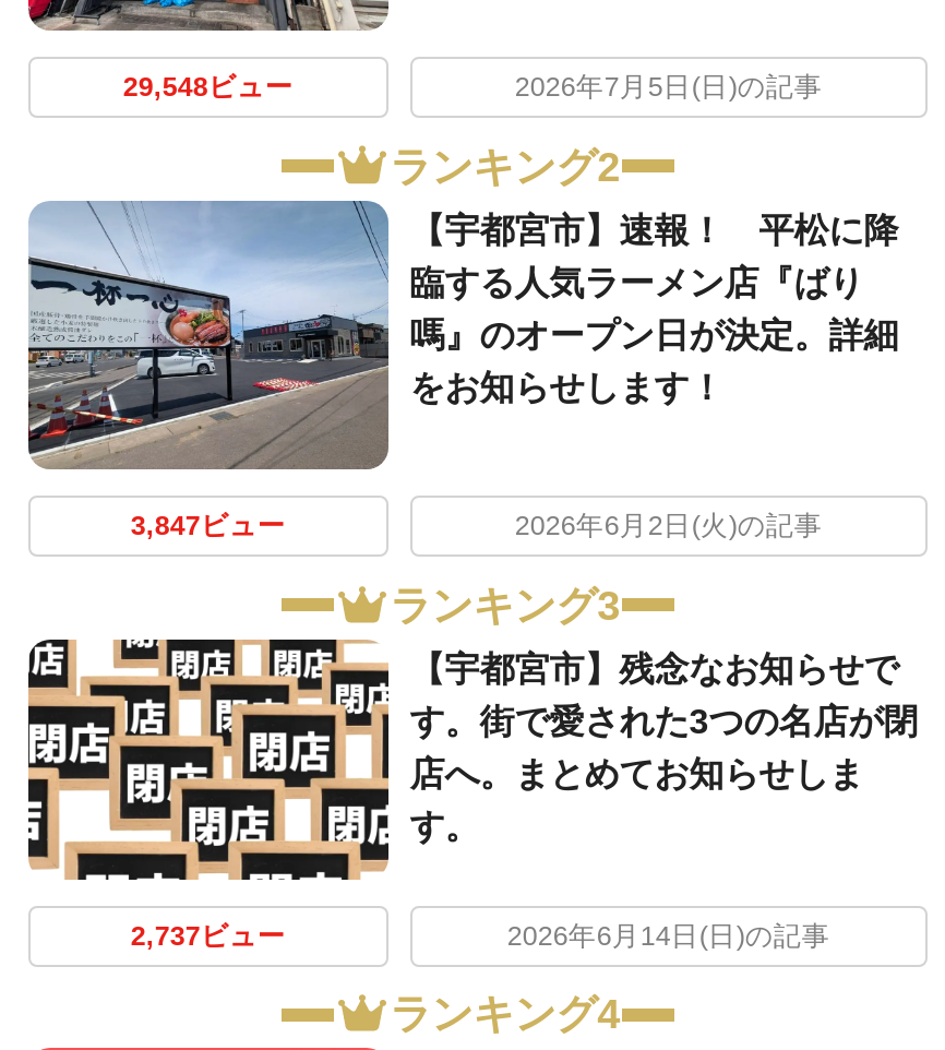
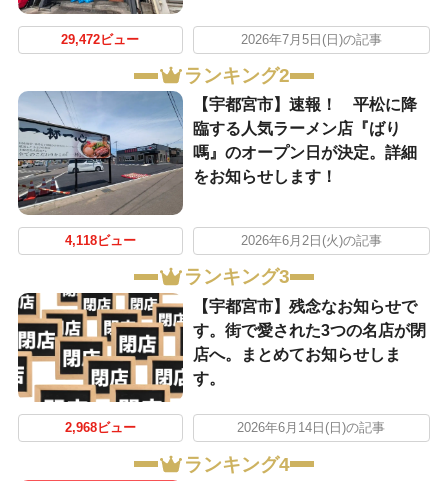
- 29,548ビュー
+ 29,472ビュー

- 3,847ビュー
+ 4,118ビュー

- 2,737ビュー
+ 2,968ビュー
